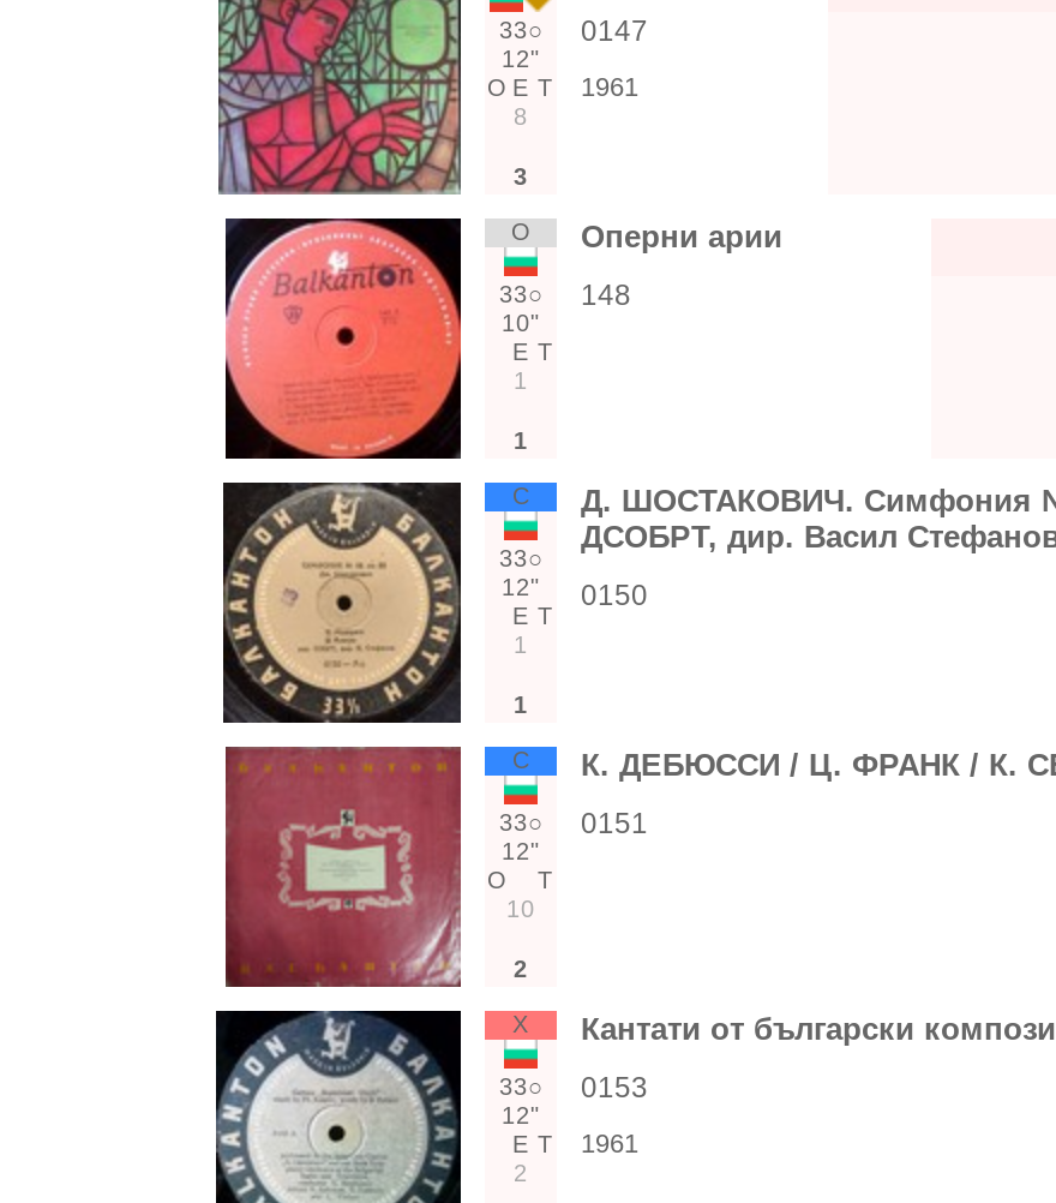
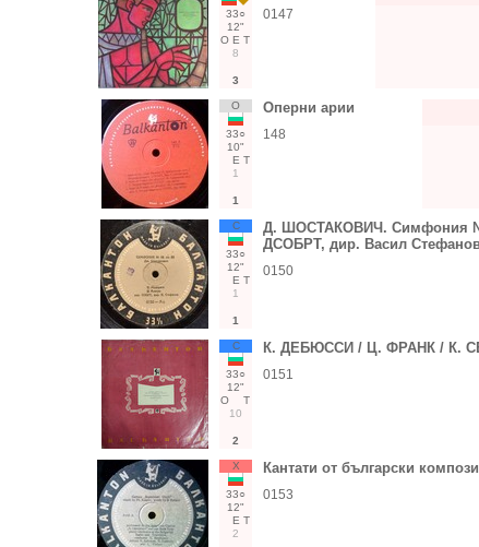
- 1961

- 1961
